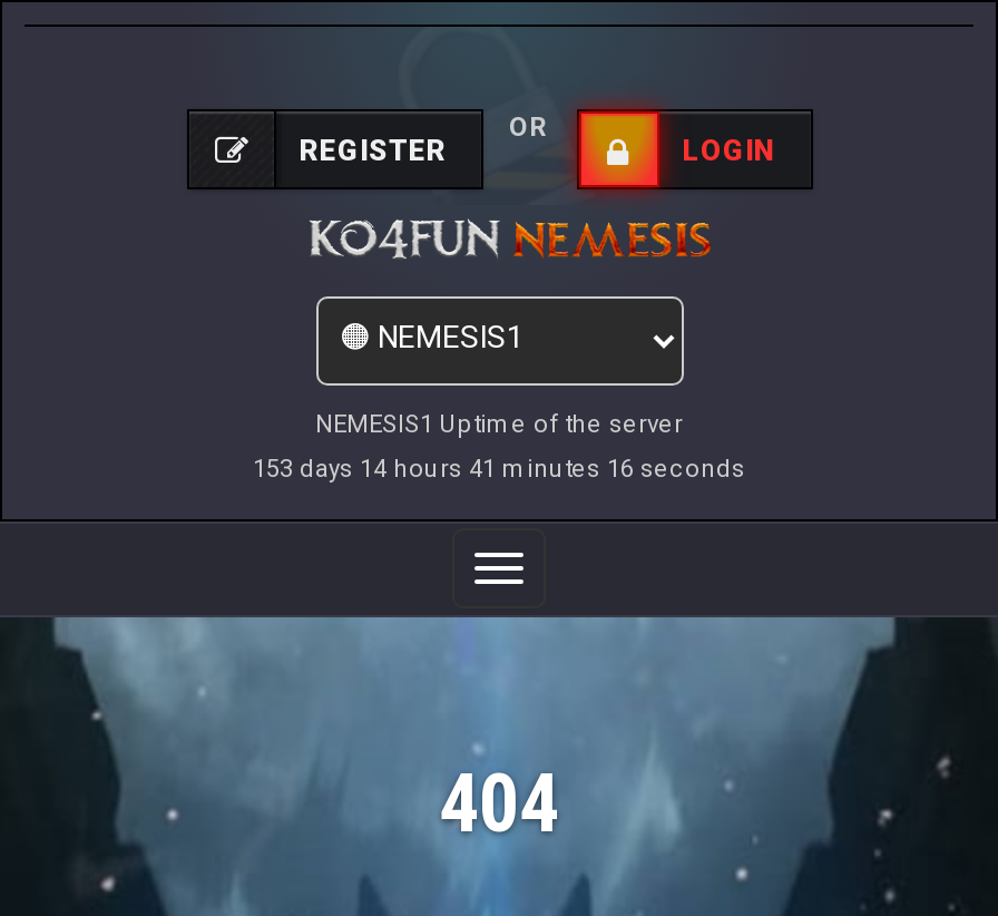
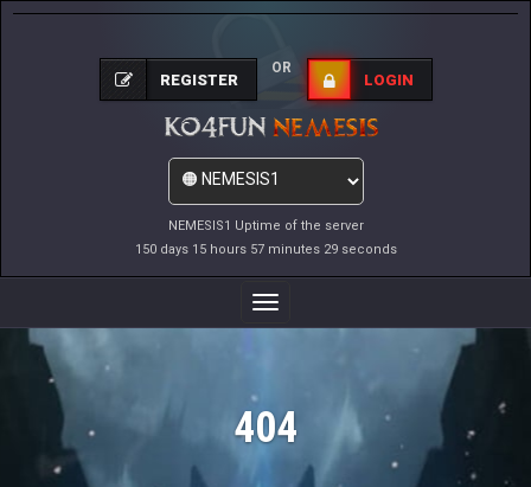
- 153 days 14 hours 41 minutes 16 seconds
+ 150 days 15 hours 57 minutes 29 seconds
